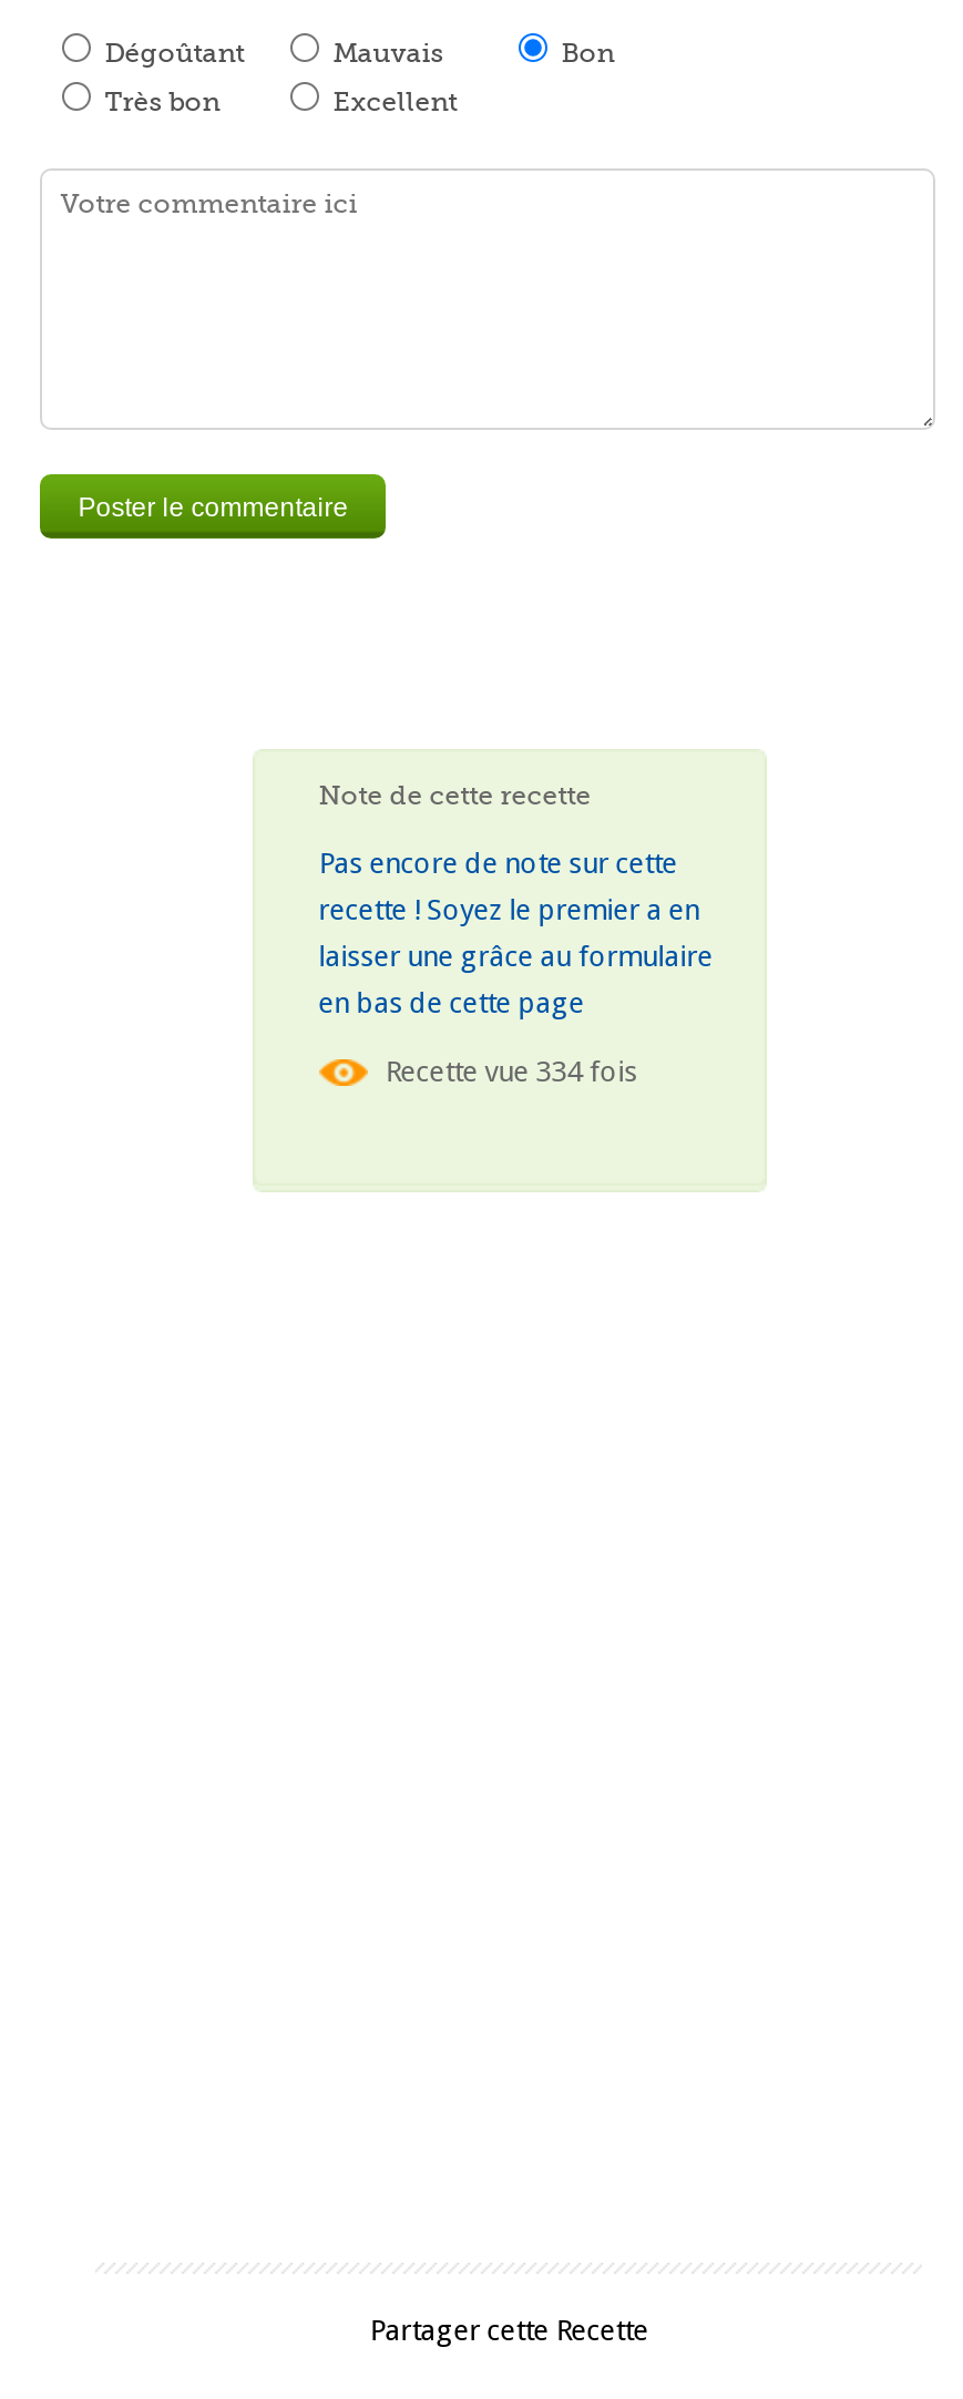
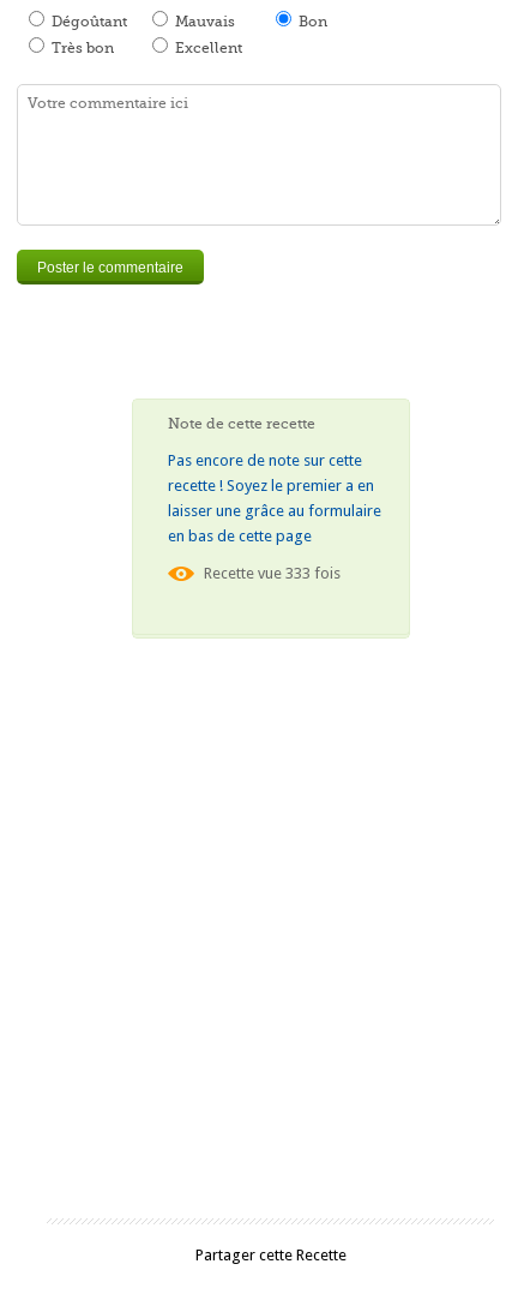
- Recette vue 334 fois
+ Recette vue 333 fois
